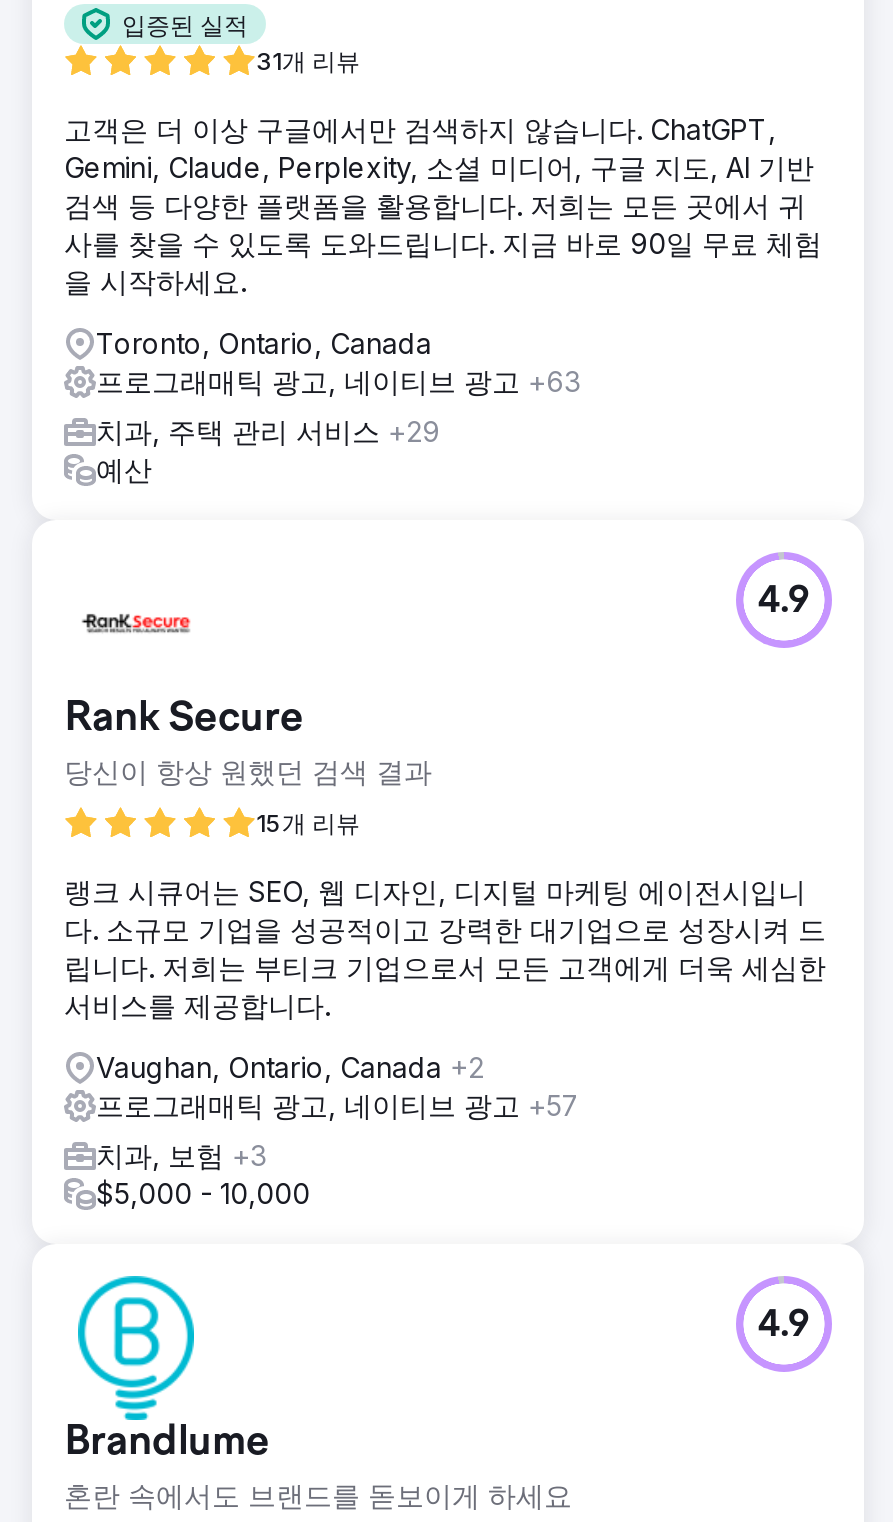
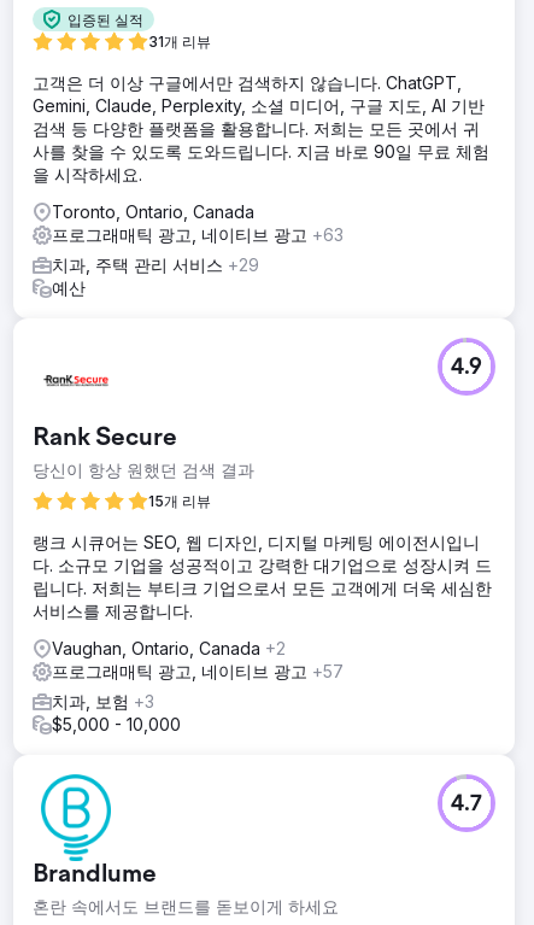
- 4.9
+ 4.7
